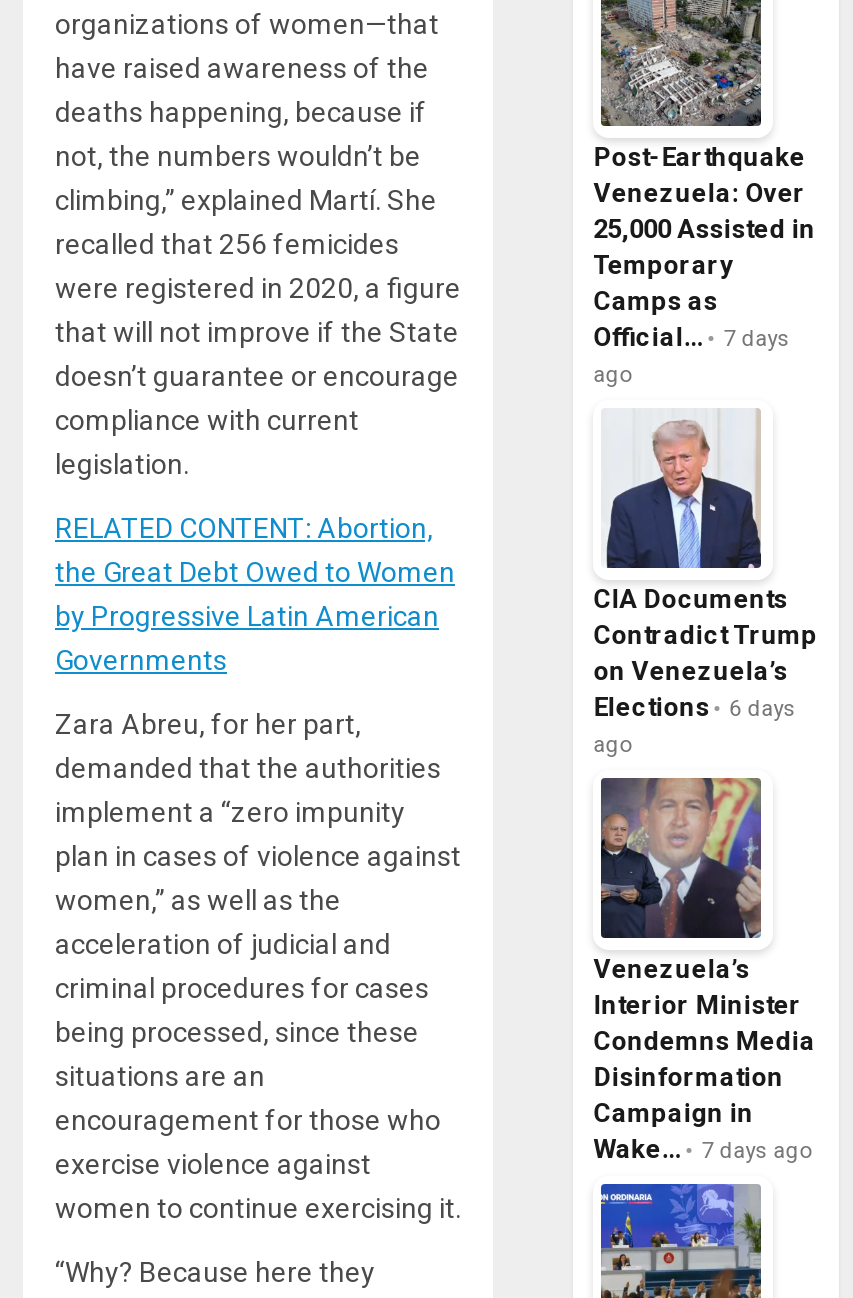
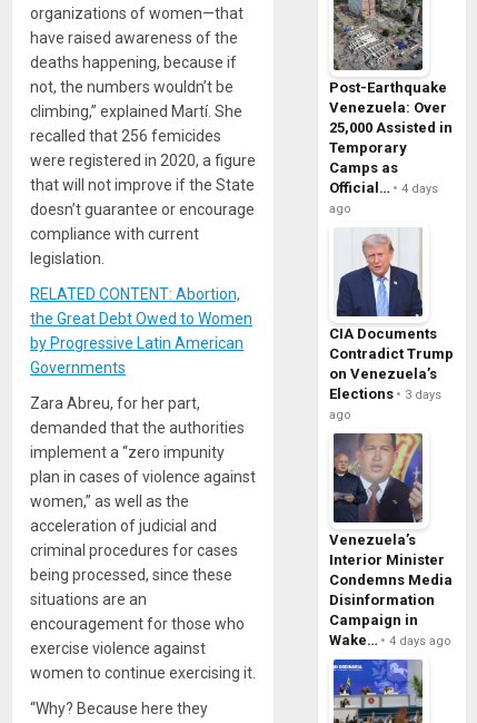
- Official… 7 days
+ Official… 4 days

- Elections 6 days
+ Elections 3 days

- Wake… 7 days ago
+ Wake… 4 days ago
